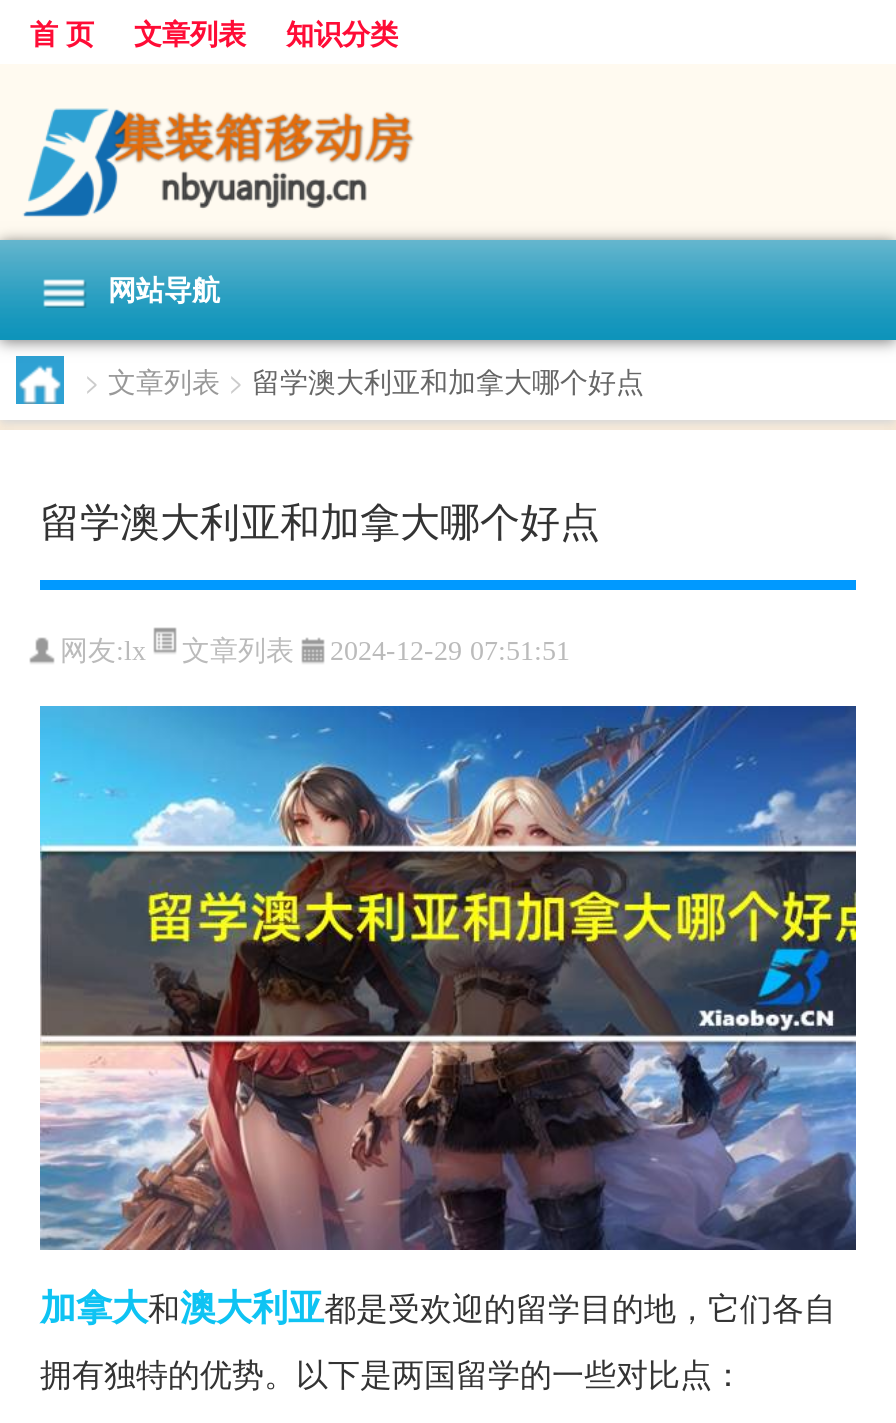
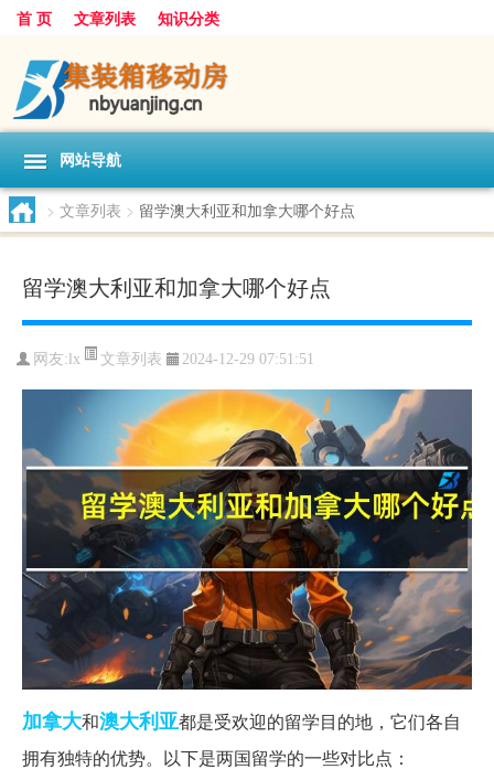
- [image]
+ [image]
